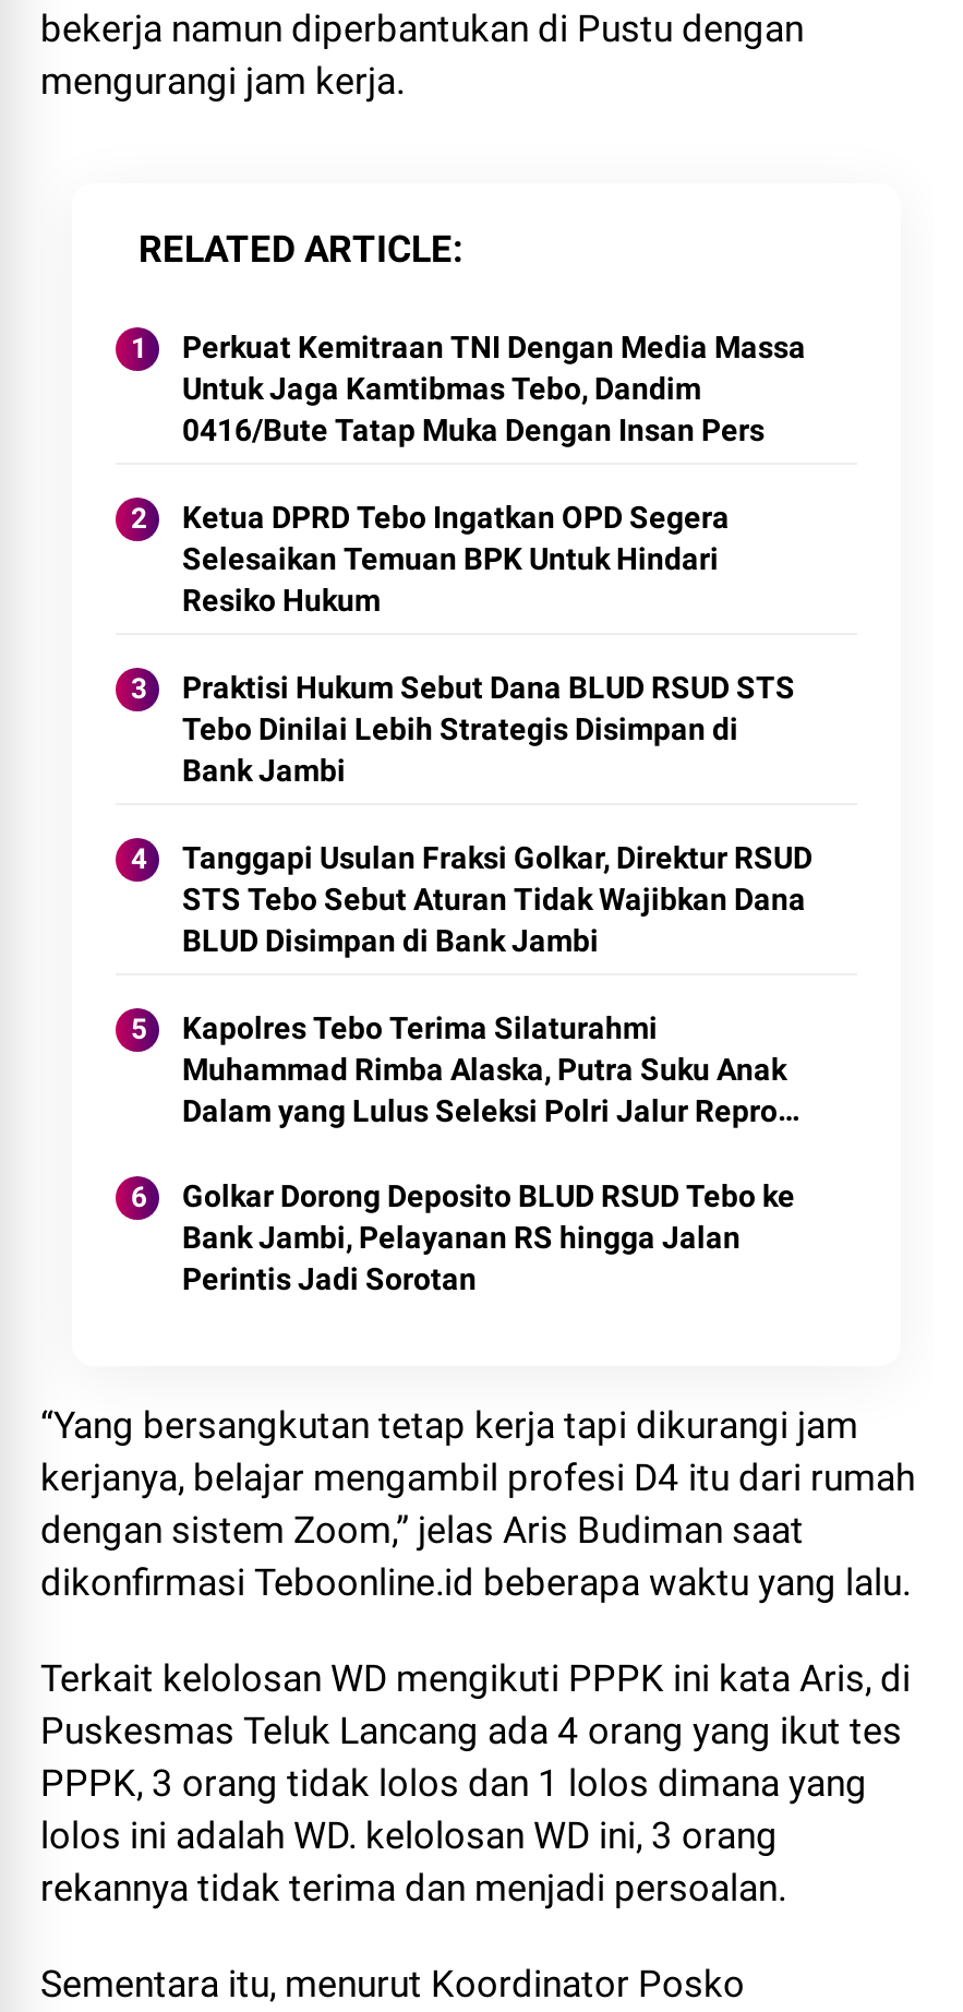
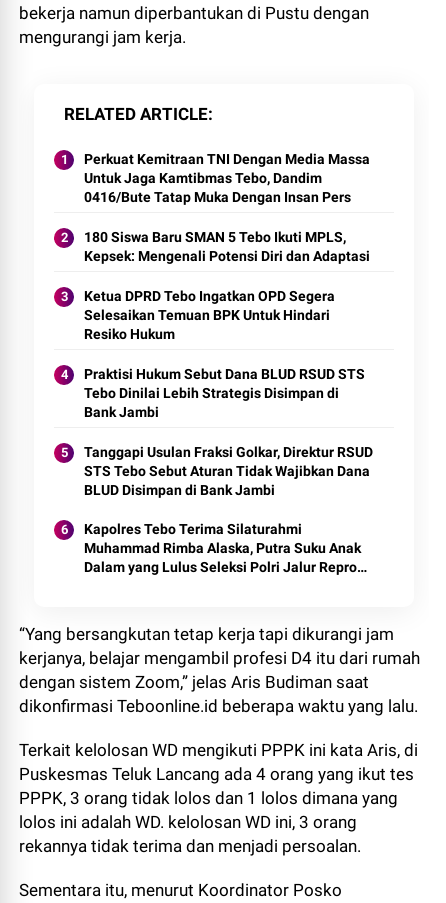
+ 180 Siswa Baru SMAN 5 Tebo Ikuti MPLS,
+ Kepsek: Mengenali Potensi Diri dan Adaptasi

moved down: Ketua DPRD Tebo Ingatkan OPD Segera | Selesaikan Temuan BPK Untuk Hindari | Resiko Hukum | ... | Muhammad Rimba Alaska, Putra Suku Anak | Dalam yang Lulus Seleksi Polri Jalur Repro

- Golkar Dorong Deposito BLUD RSUD Tebo ke
- Bank Jambi, Pelayanan RS hingga Jalan
- Perintis Jadi Sorotan
